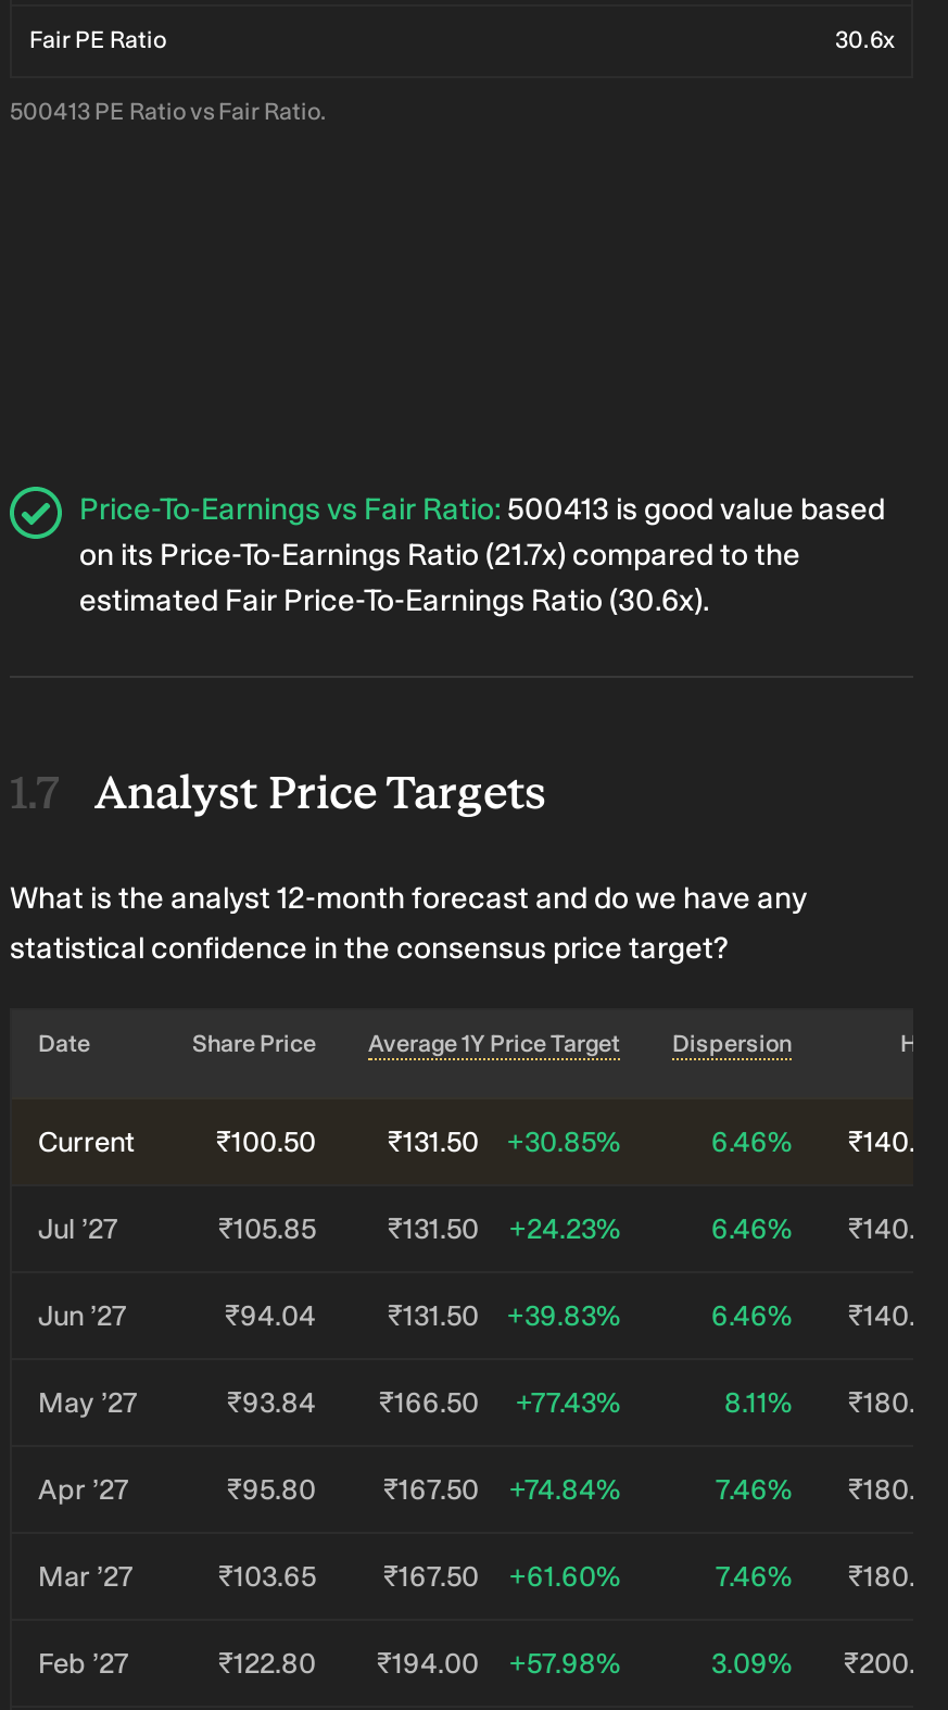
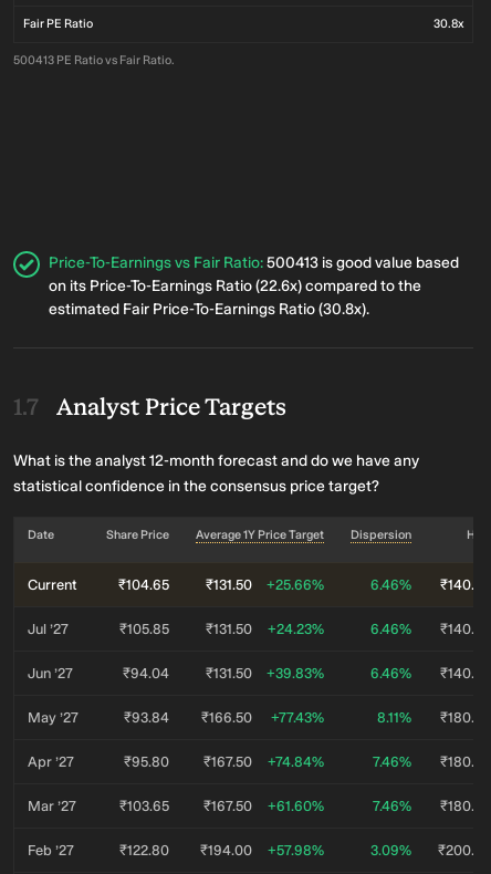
- 30.6x
+ 30.8x

- on its Price-To-Earnings Ratio (21.7x) compared to the
+ on its Price-To-Earnings Ratio (22.6x) compared to the

- estimated Fair Price-To-Earnings Ratio (30.6x).
+ estimated Fair Price-To-Earnings Ratio (30.8x).

- ₹100.50
+ ₹104.65

- ₹131.50 +30.85%
+ ₹131.50 +25.66%
